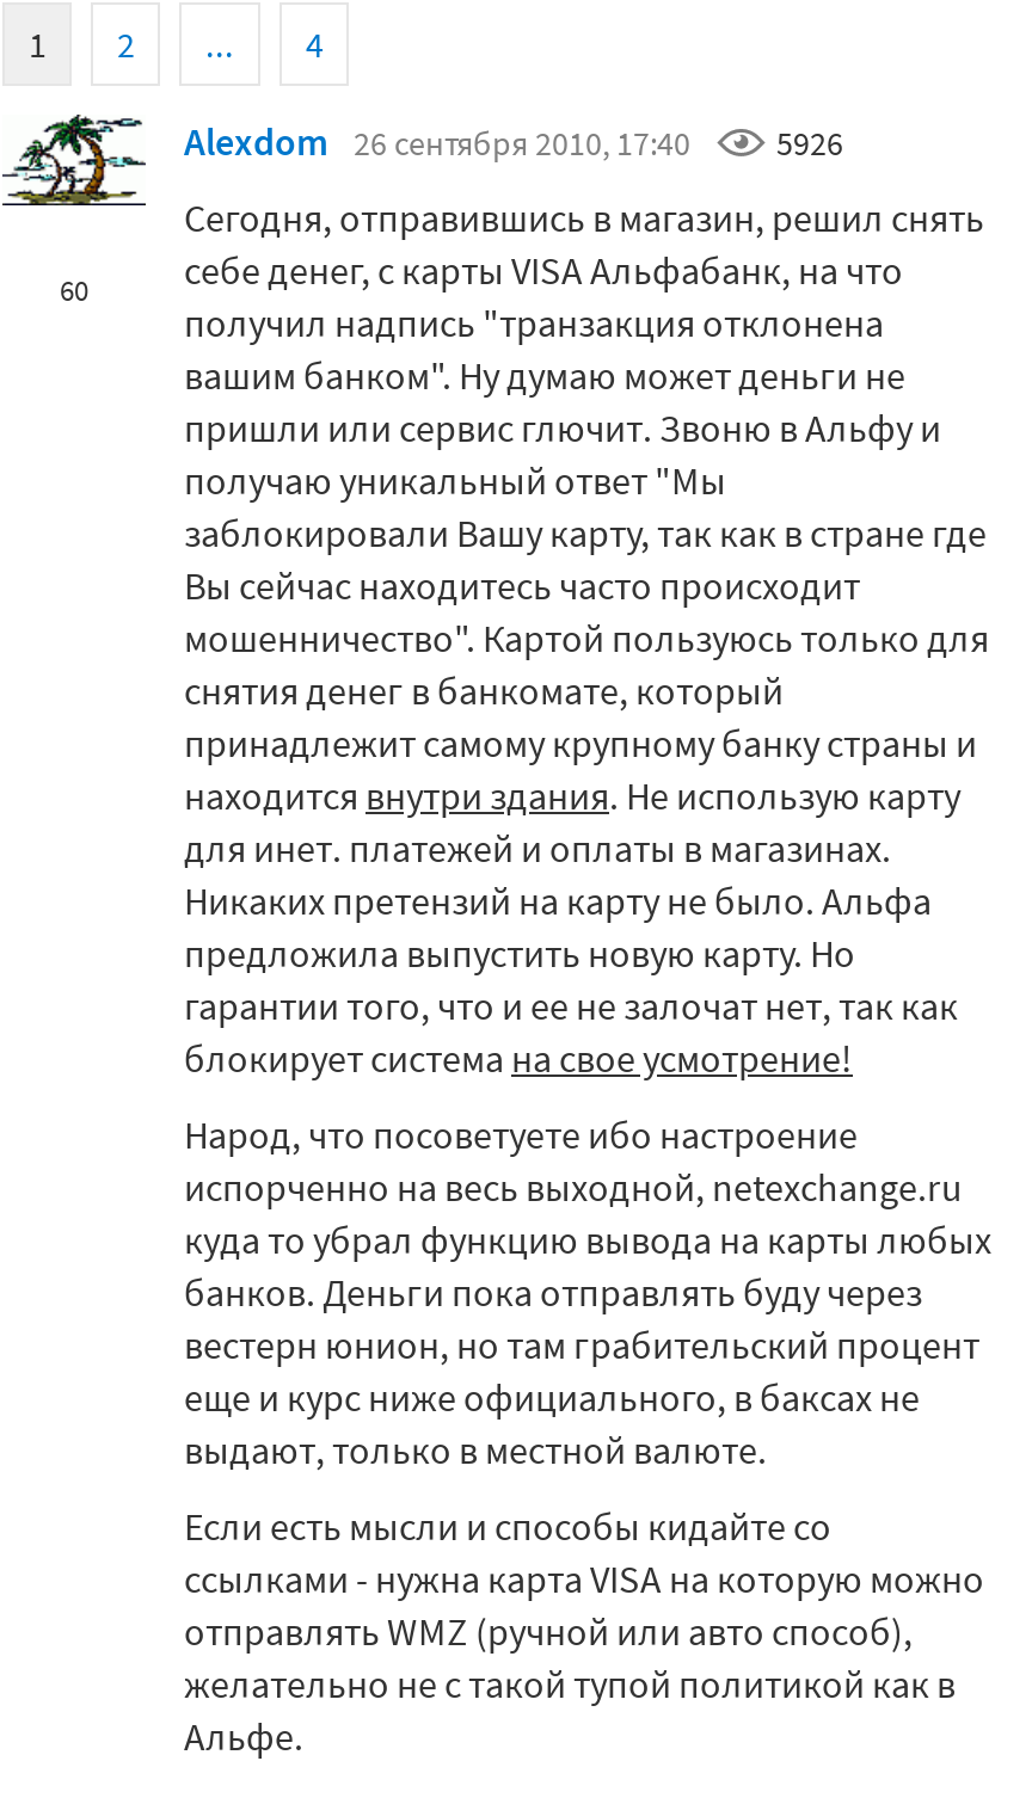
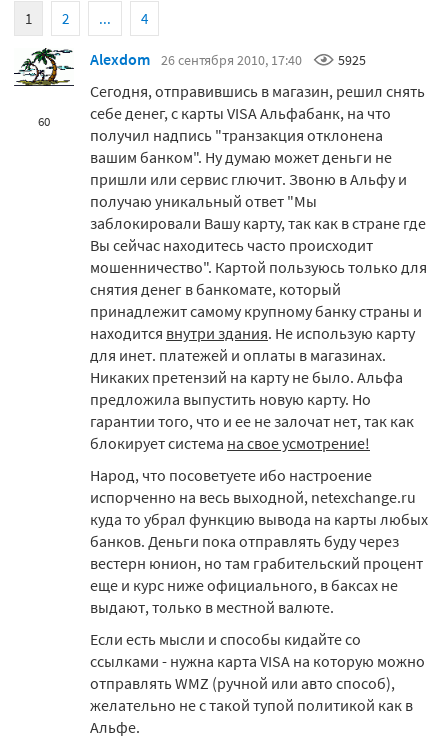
- Alexdom 26 сентября 2010, 17:40 5926
+ Alexdom 26 сентября 2010, 17:40 5925
